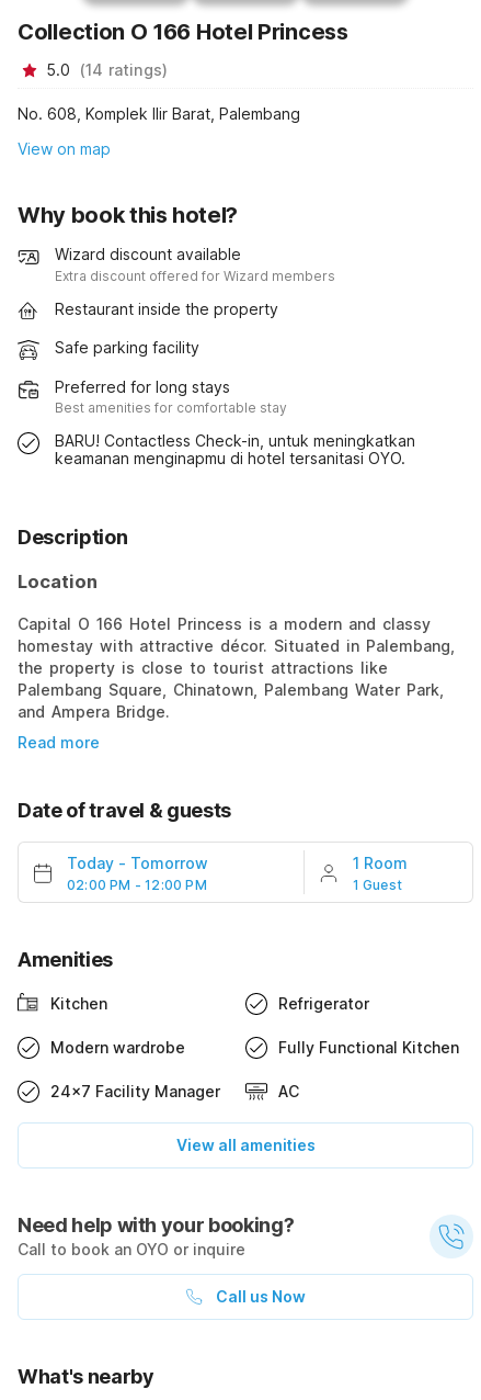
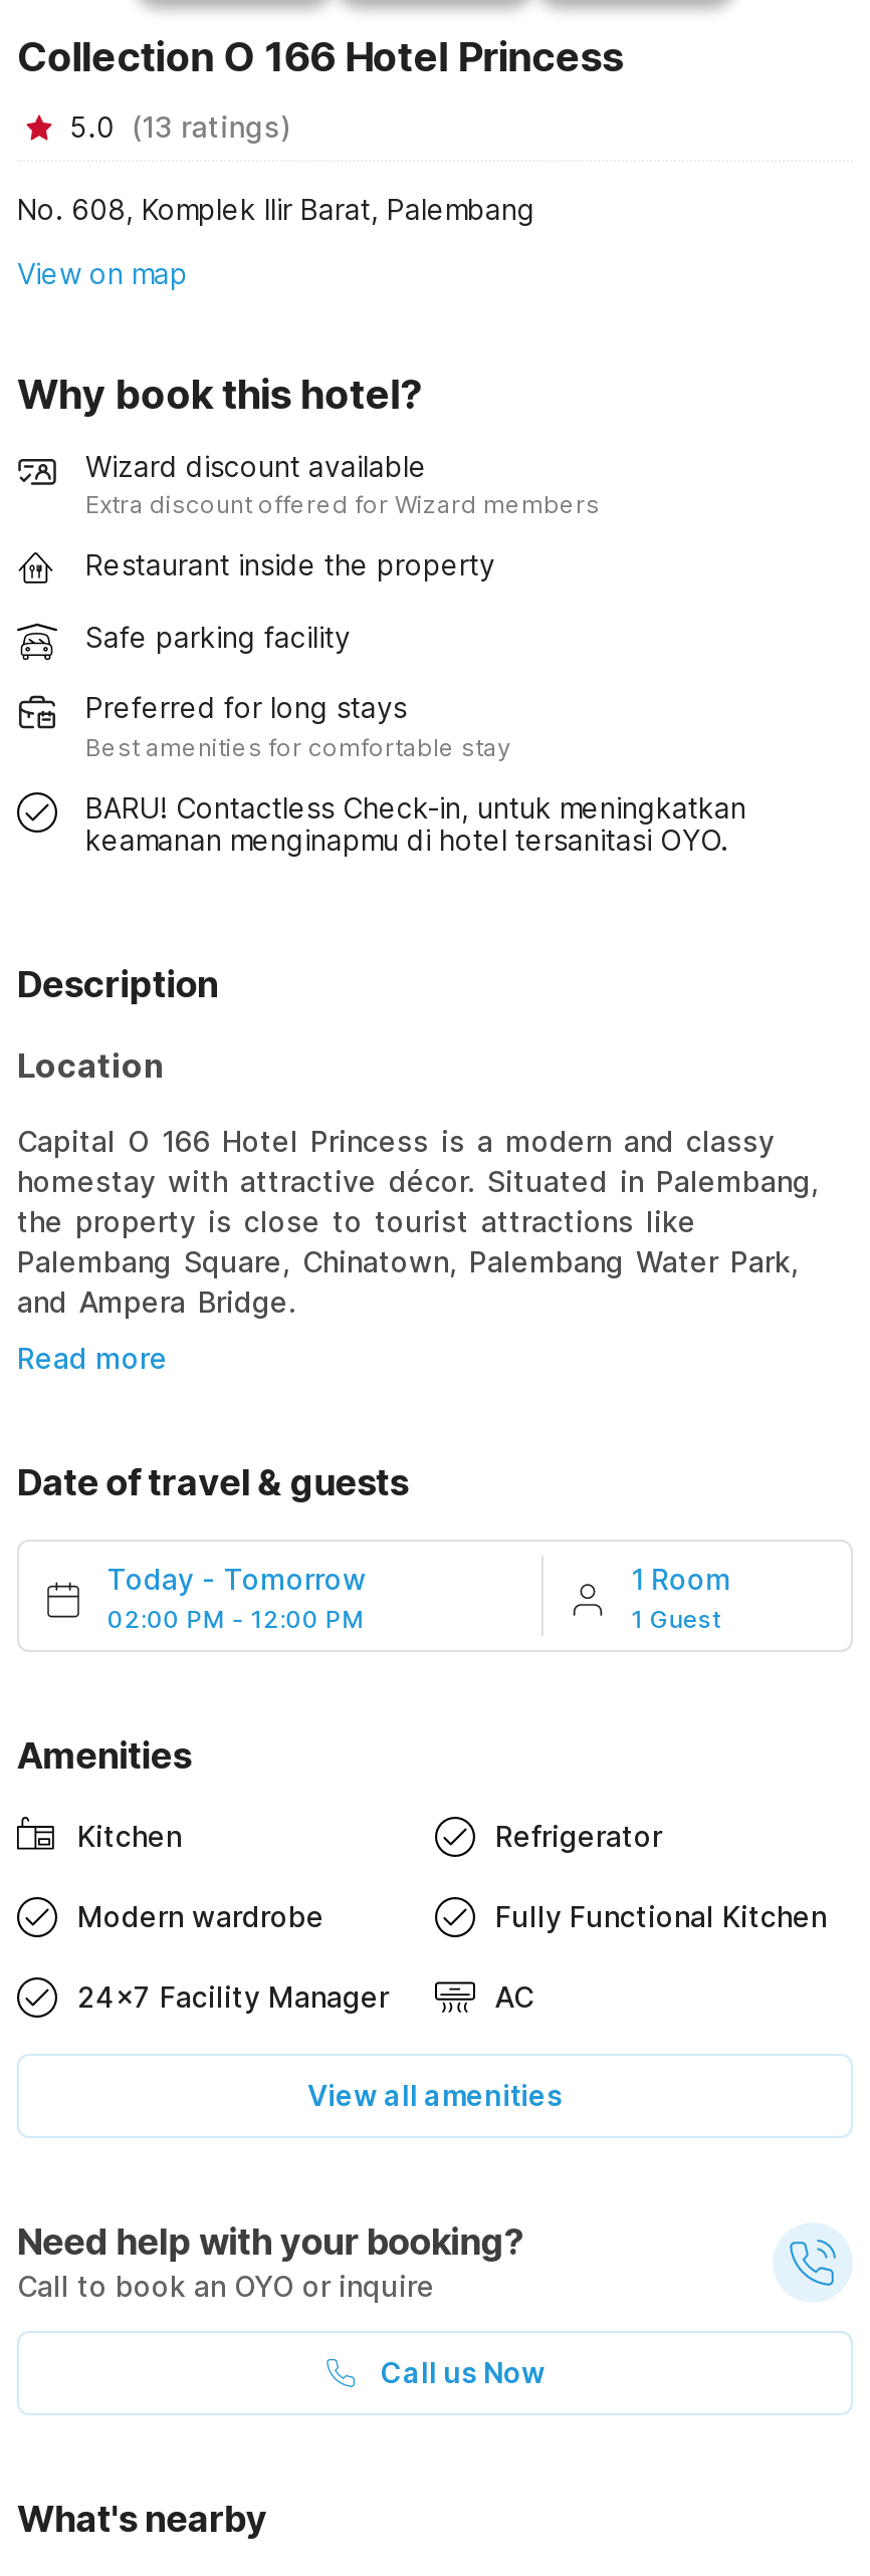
- 5.0 (14 ratings)
+ 5.0 (13 ratings)
